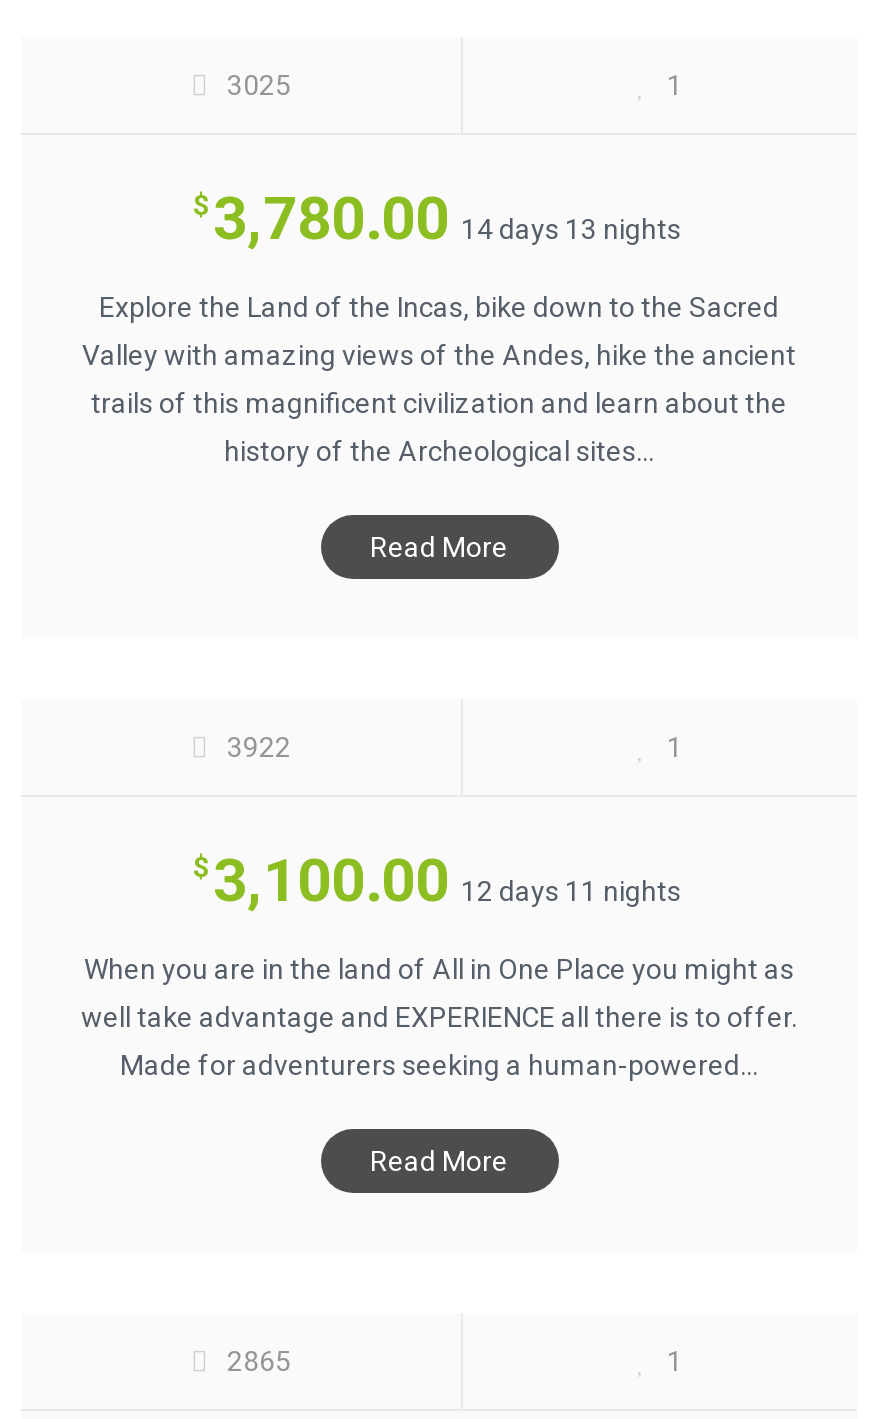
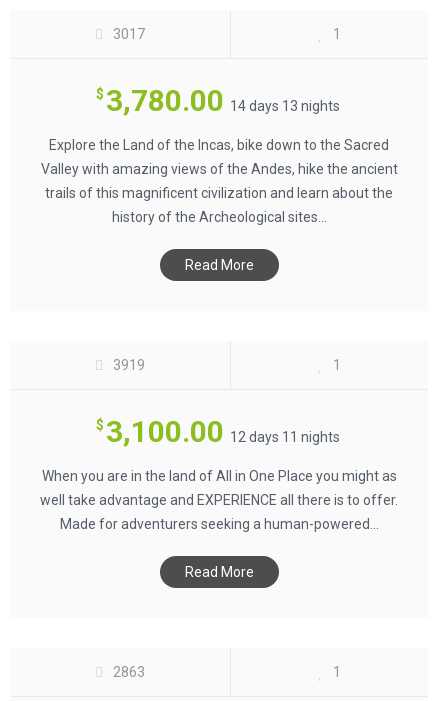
- 3025
+ 3017

- 3922
+ 3919

- 2865
+ 2863
